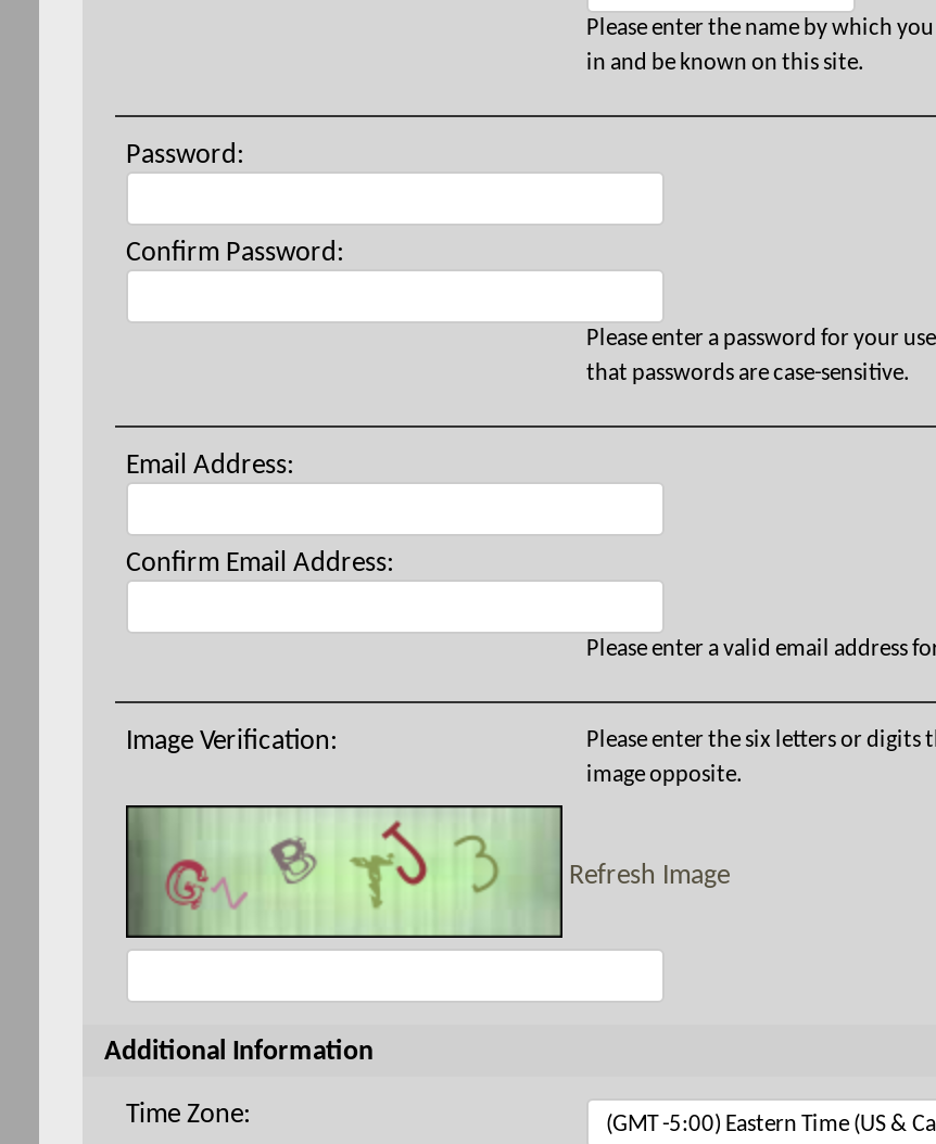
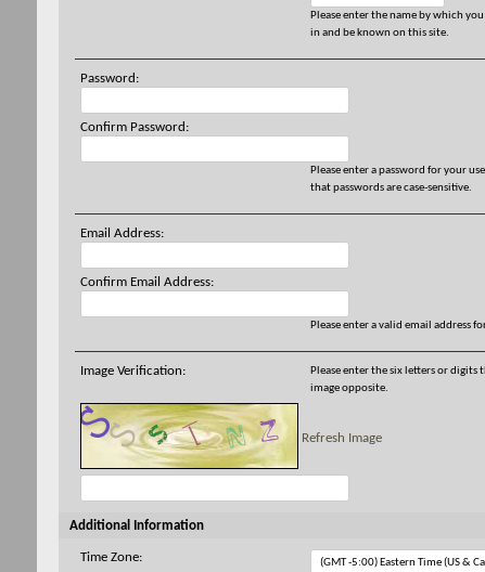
- [image]
+ [image]
